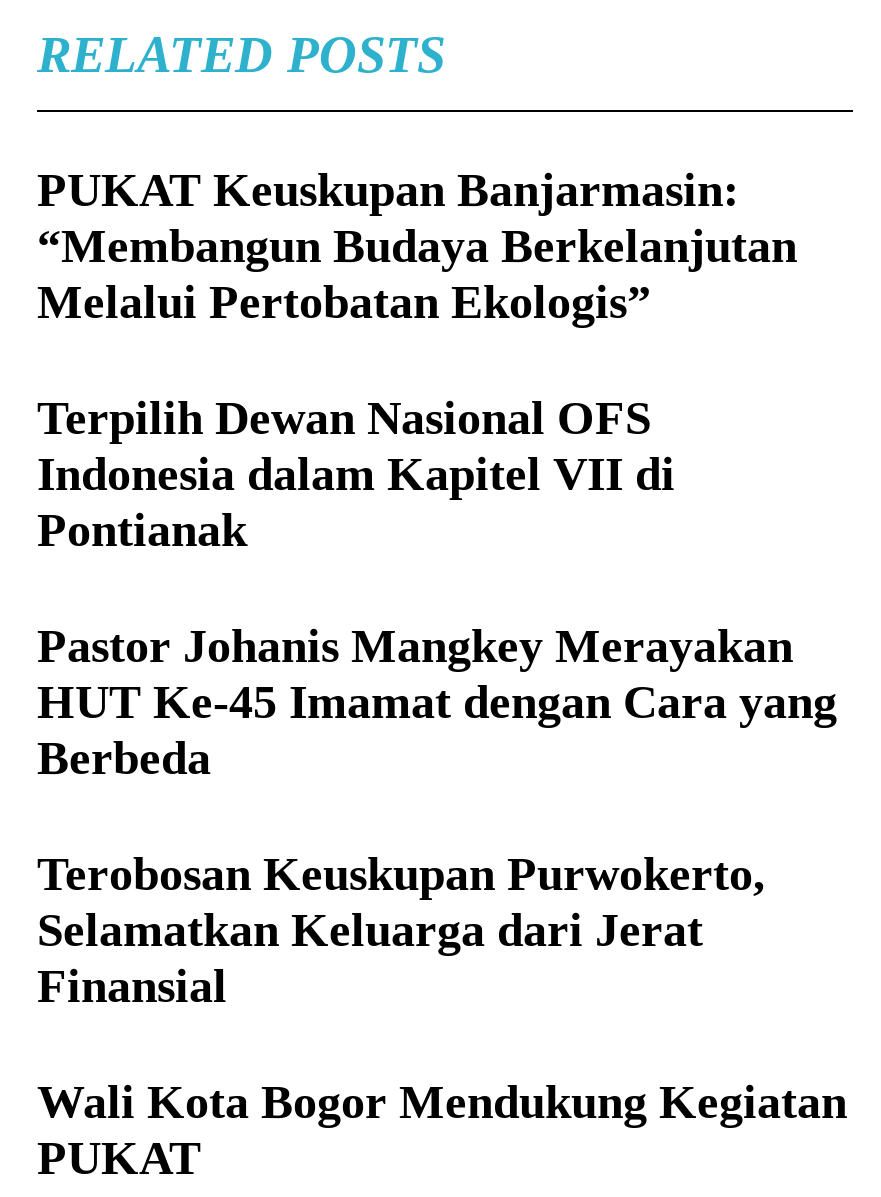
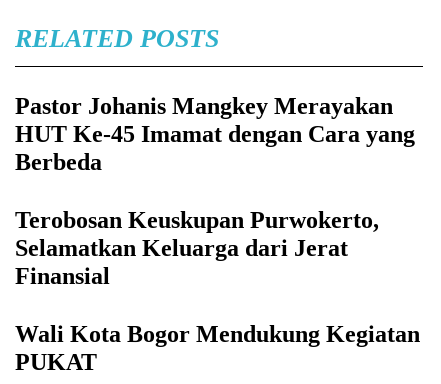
- PUKAT Keuskupan Banjarmasin:
- “Membangun Budaya Berkelanjutan
- Melalui Pertobatan Ekologis”
- Terpilih Dewan Nasional OFS
- Indonesia dalam Kapitel VII di
- Pontianak
